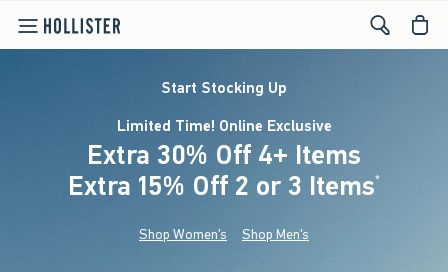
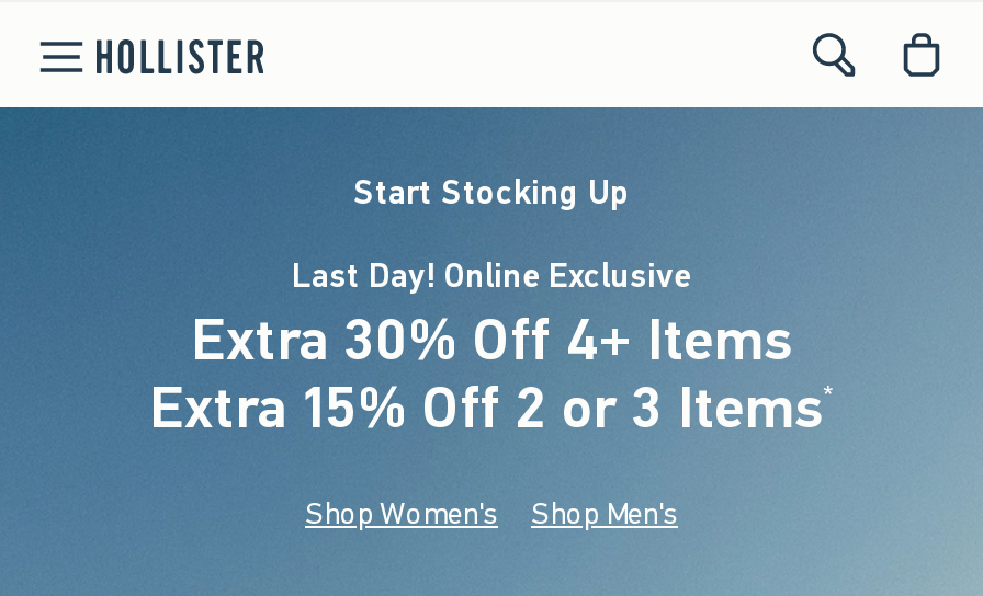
- Limited Time! Online Exclusive
+ Last Day! Online Exclusive
